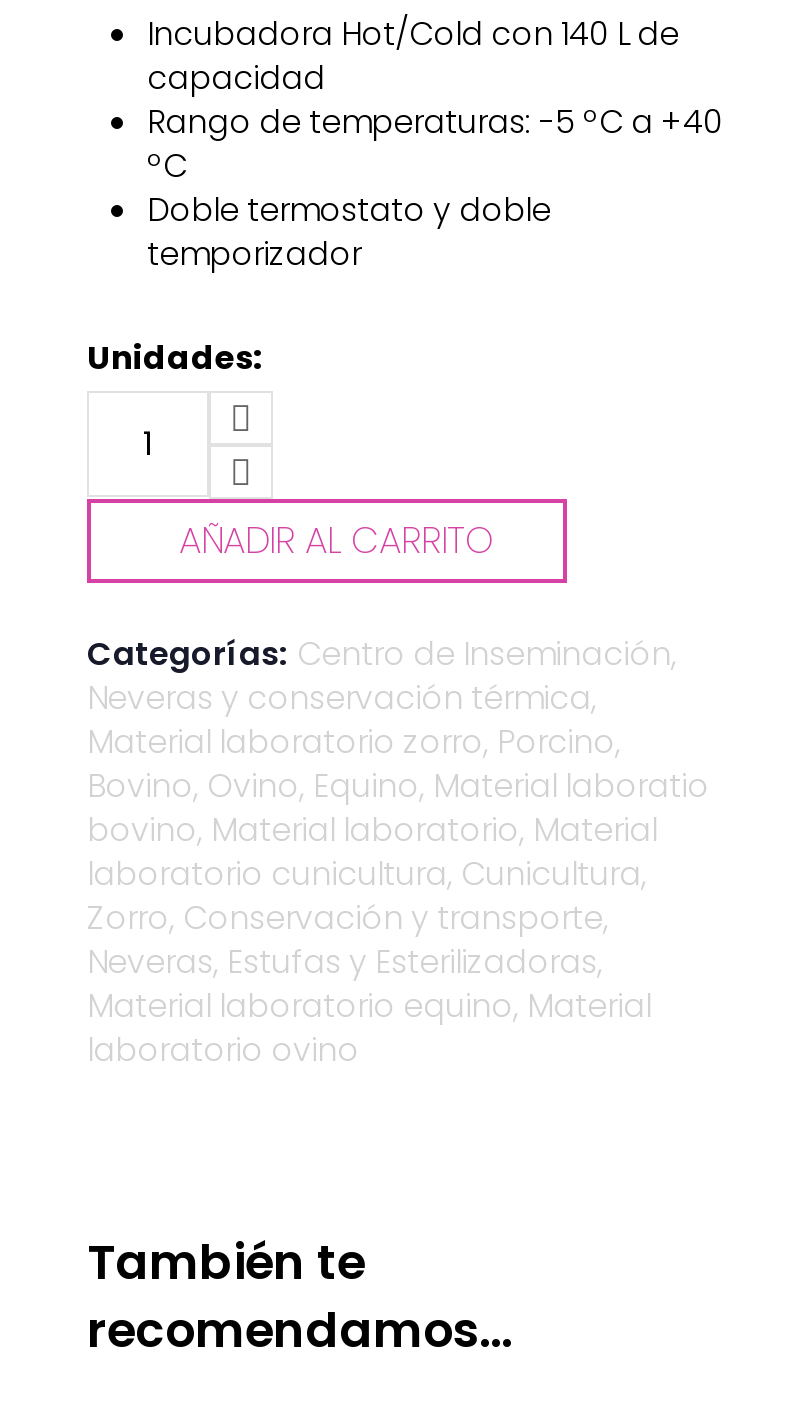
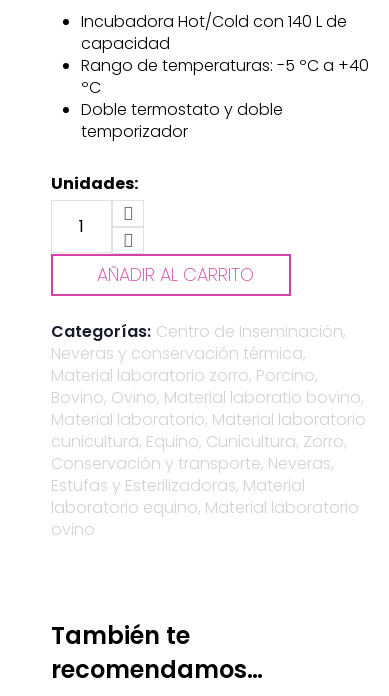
- Bovino, Ovino, Equino, Material laboratio
- bovino, Material laboratorio, Material
- laboratorio cunicultura, Cunicultura,
- Zorro, Conservación y transporte,
- Neveras, Estufas y Esterilizadoras,
- Material laboratorio equino, Material
- laboratorio ovino
+ Bovino, Ovino, Material laboratio bovino,
+ Material laboratorio, Material laboratorio
+ cunicultura, Equino, Cunicultura, Zorro,
+ Conservación y transporte, Neveras,
+ Estufas y Esterilizadoras, Material
+ laboratorio equino, Material laboratorio
+ ovino
